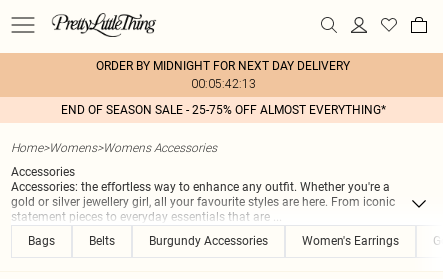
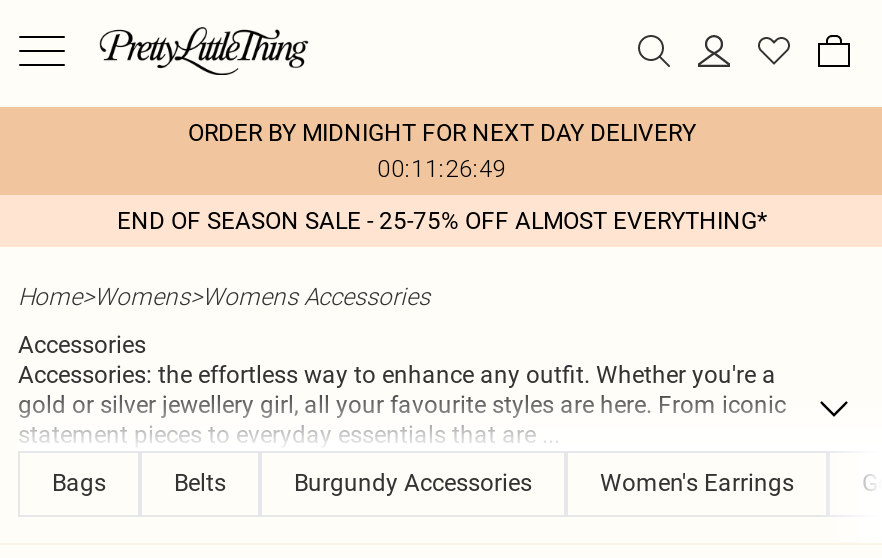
- 00:05:42:13
+ 00:11:26:49
